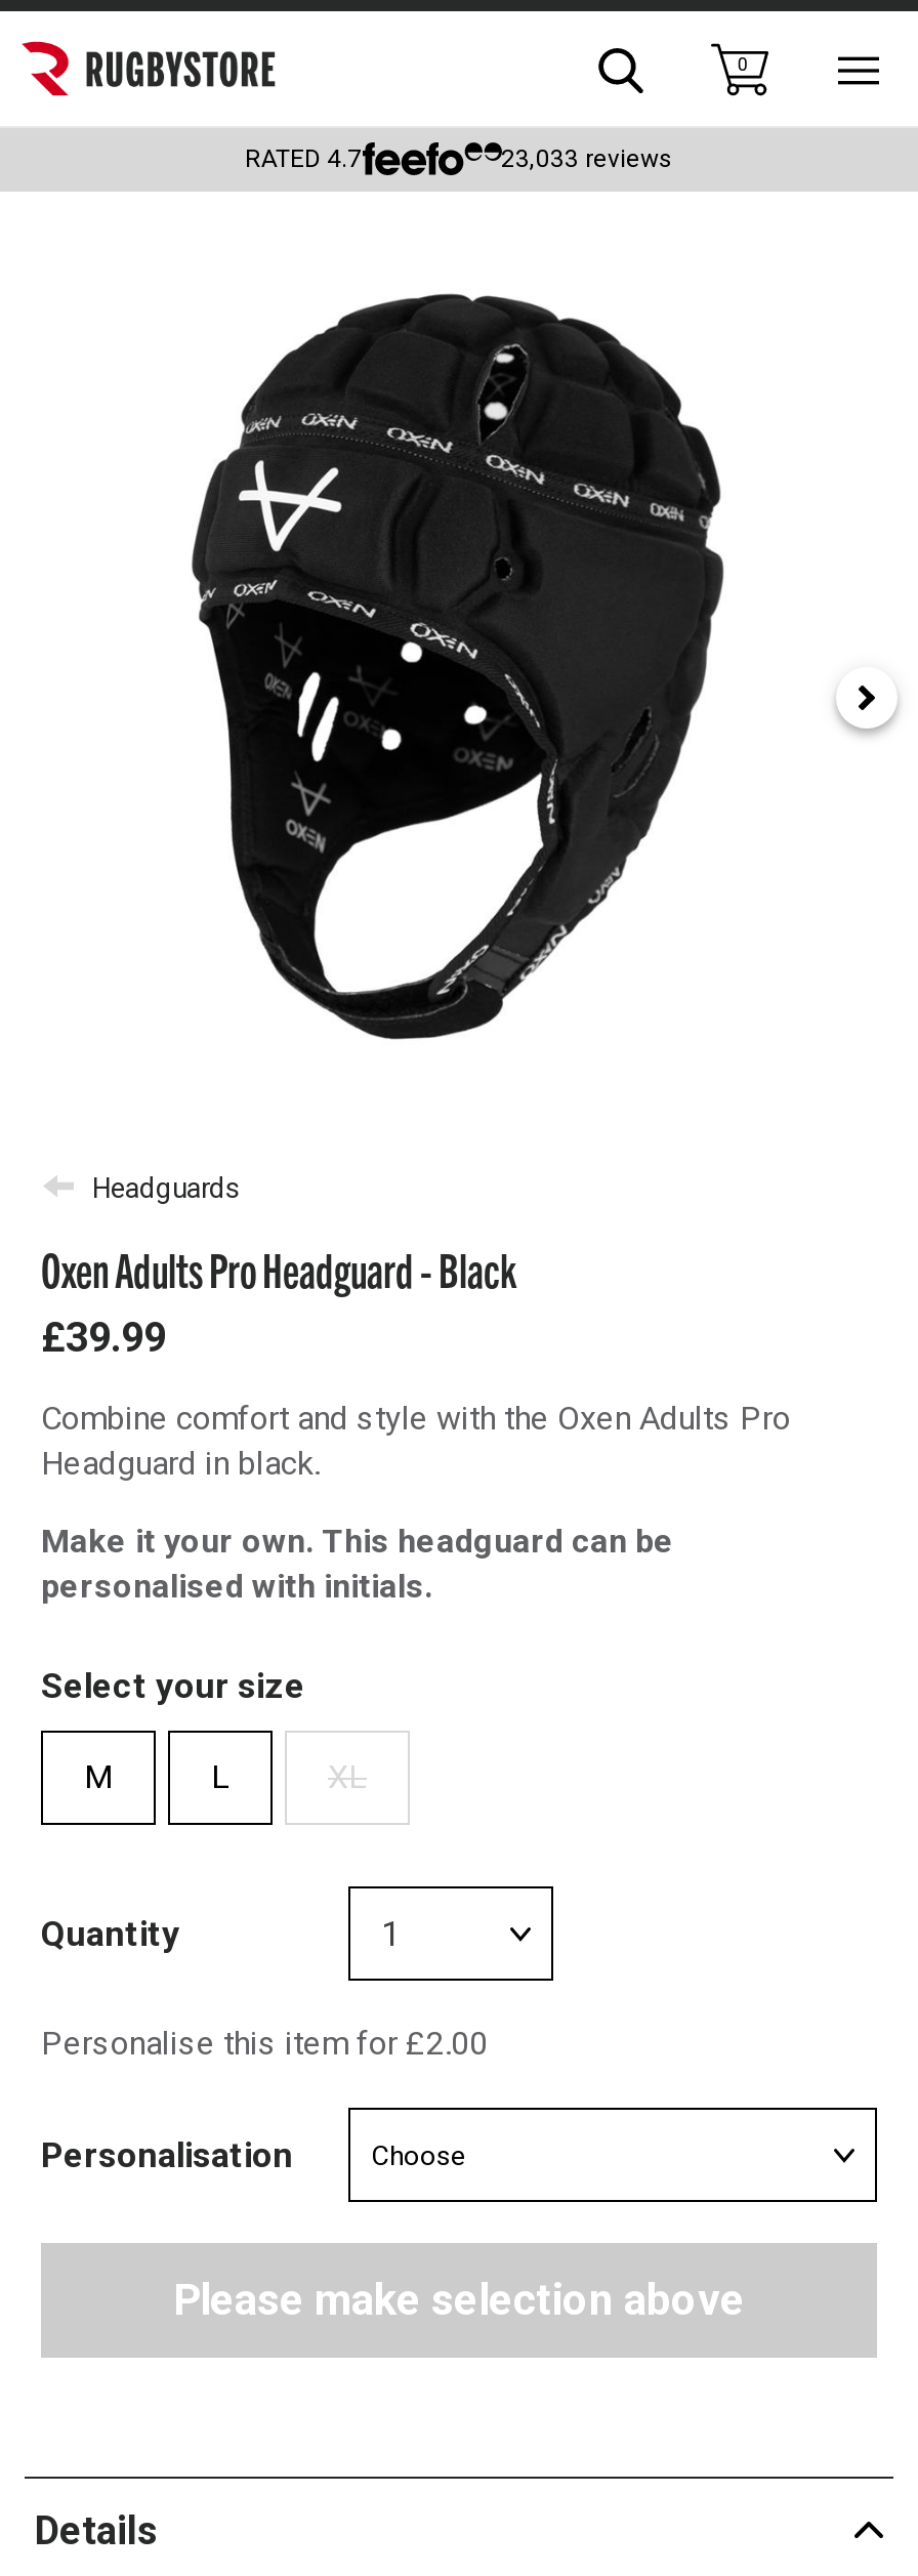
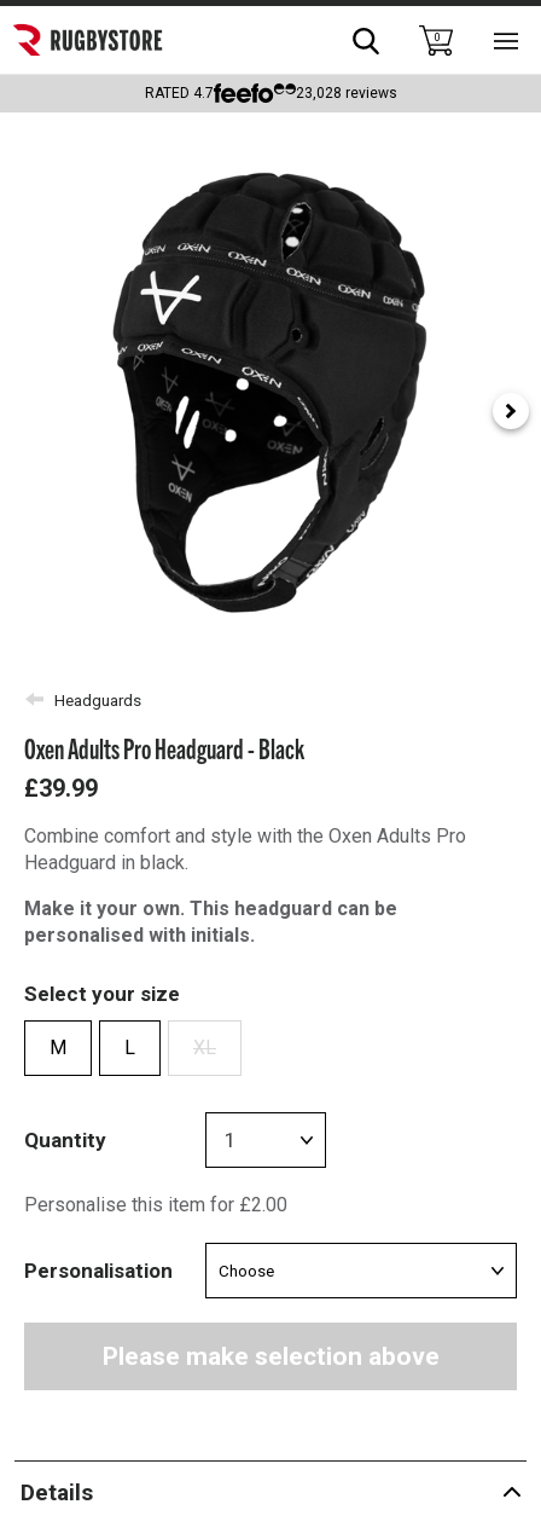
- 23,033 reviews
+ 23,028 reviews
